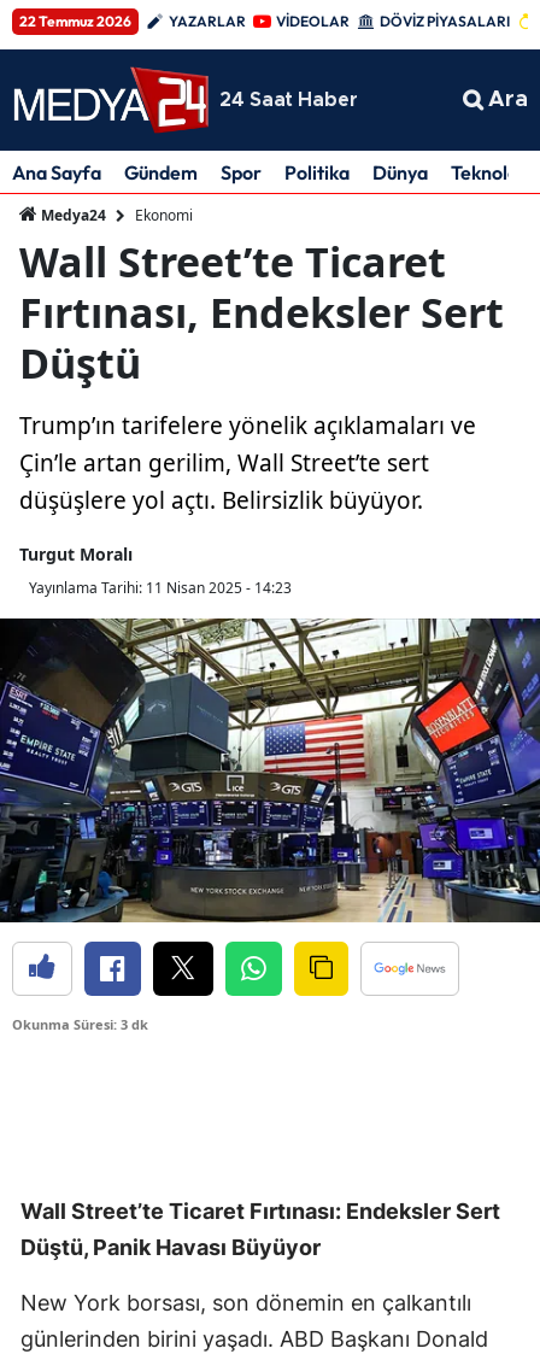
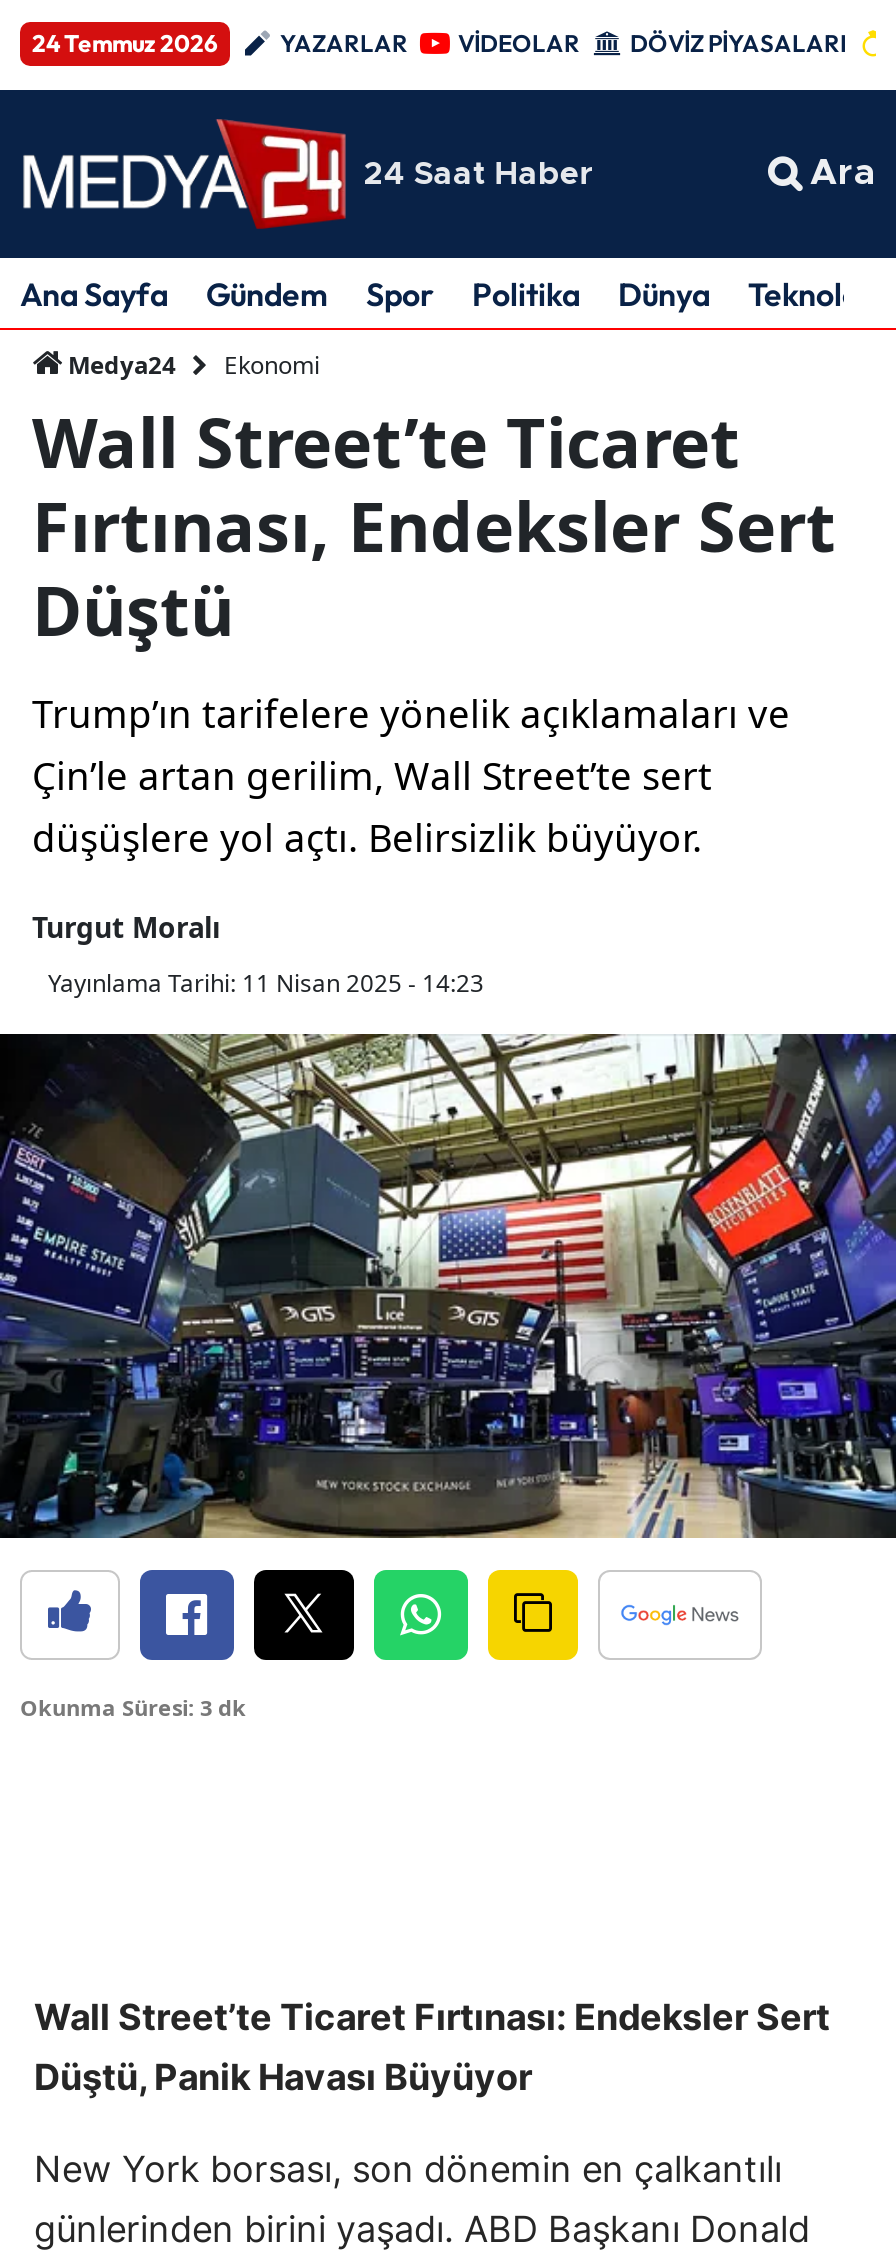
- 22 Temmuz 2026
+ 24 Temmuz 2026
